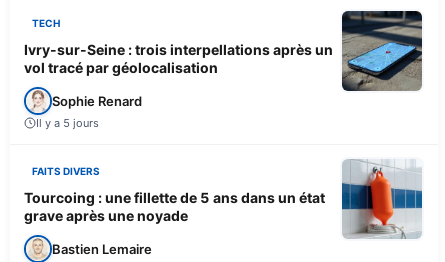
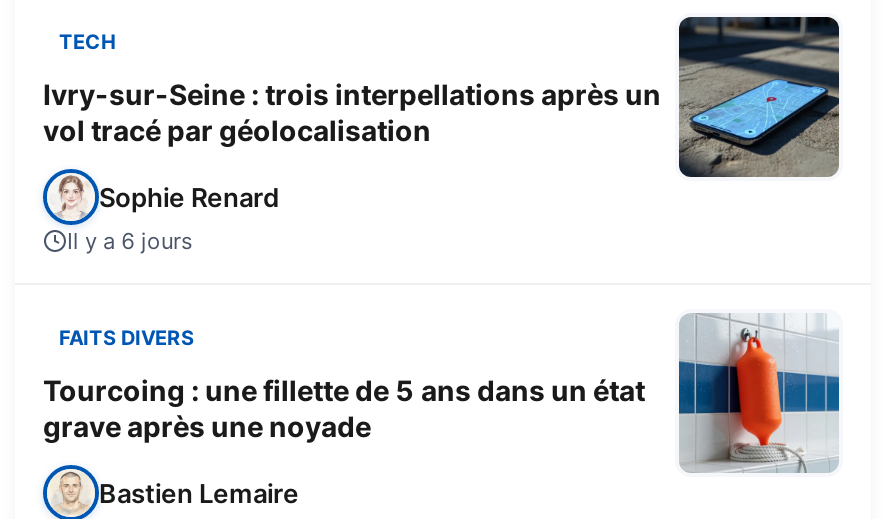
- Il y a 5 jours
+ Il y a 6 jours
